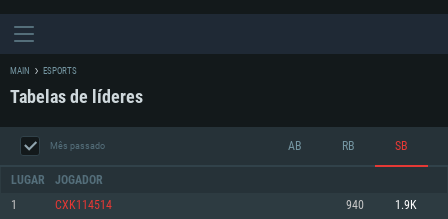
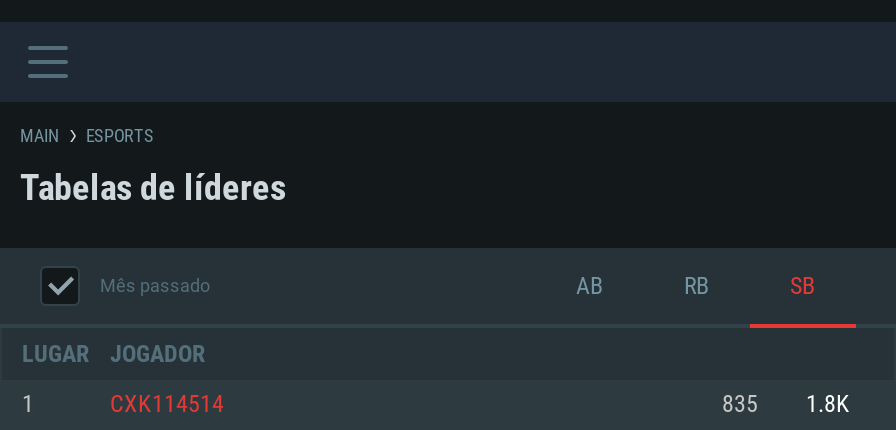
- 940
- 1.9K
+ 835
+ 1.8K
